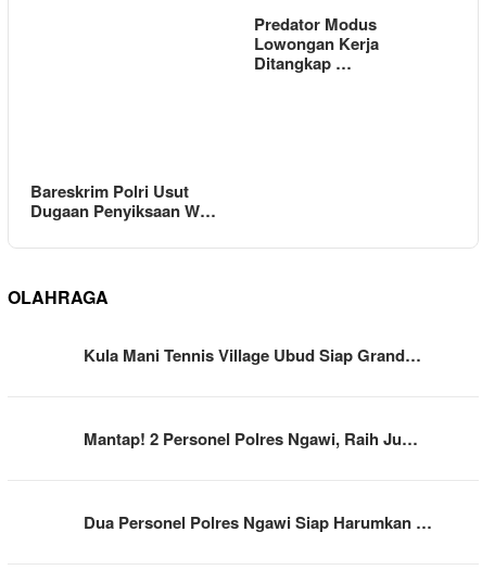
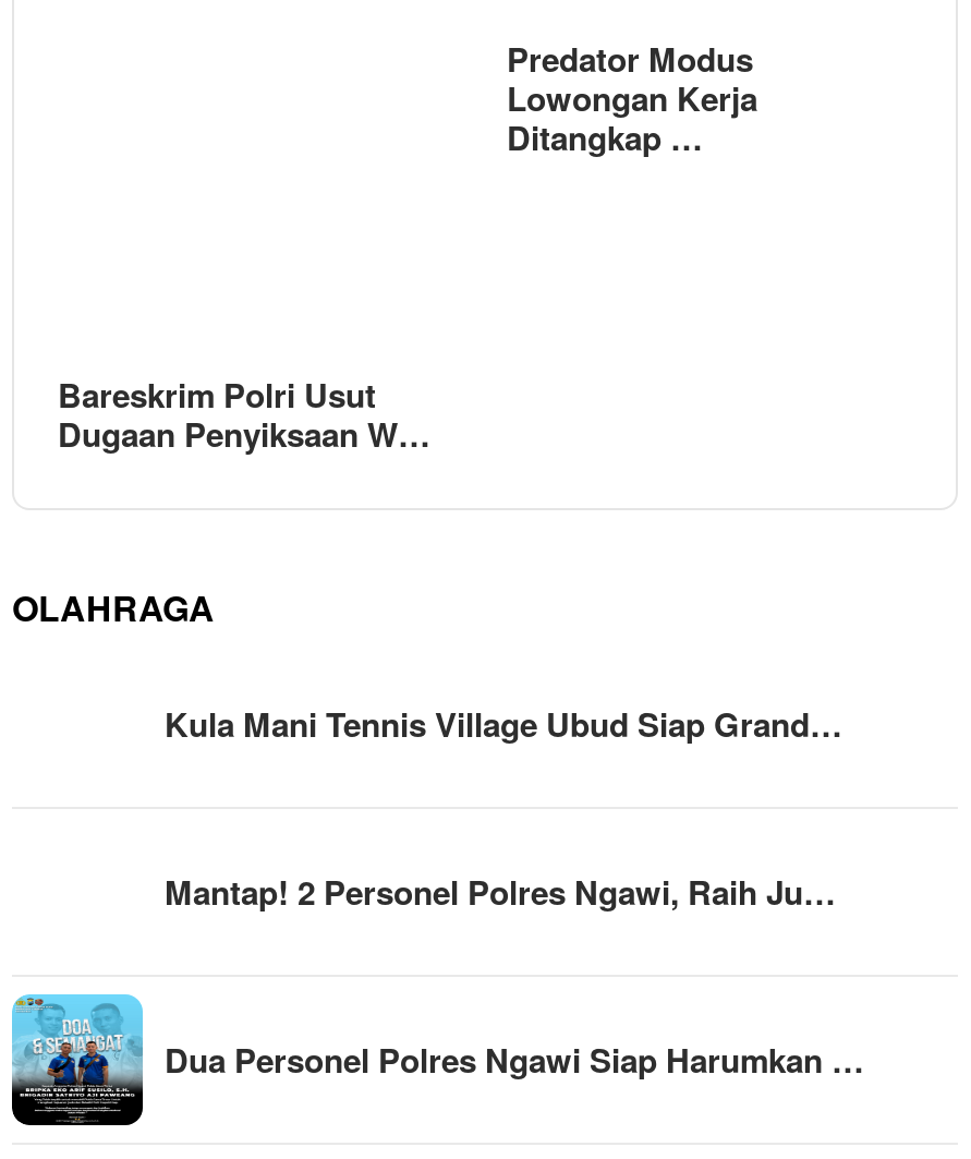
+ [image]
